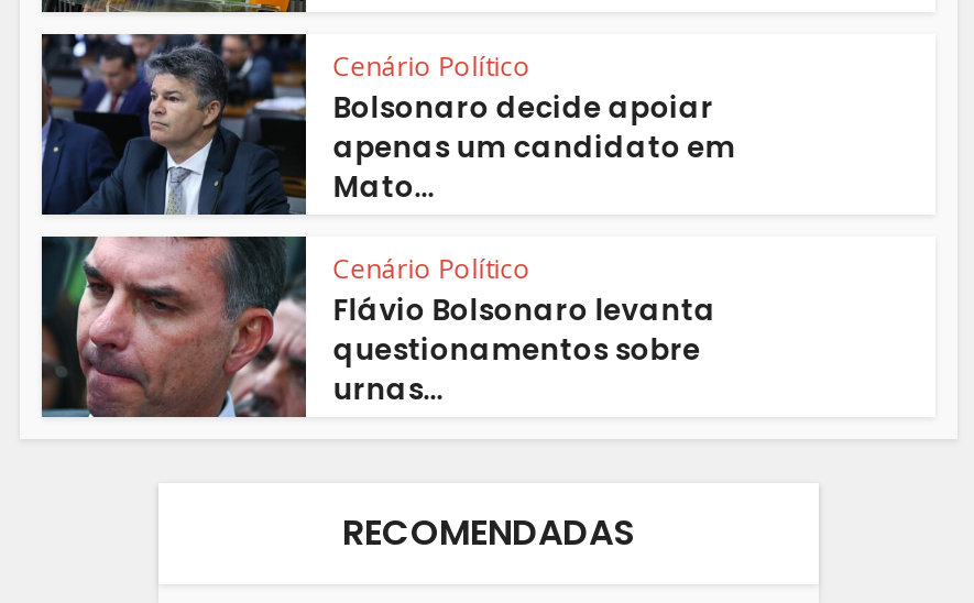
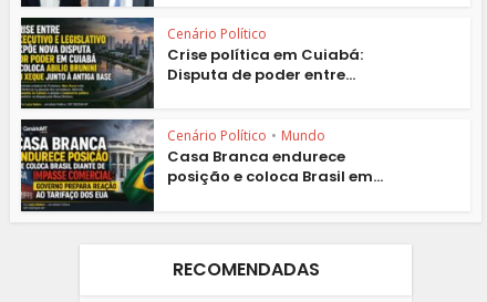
- [image]
- Bolsonaro decide apoiar
- apenas um candidato em
- Mato...
+ [image]
+ Crise política em Cuiabá:
+ Disputa de poder entre...

- [image]
- Cenário Político
- Flávio Bolsonaro levanta
- questionamentos sobre
- urnas...
+ [image]
+ Cenário Político • Mundo
+ Casa Branca endurece
+ posição e coloca Brasil em...
